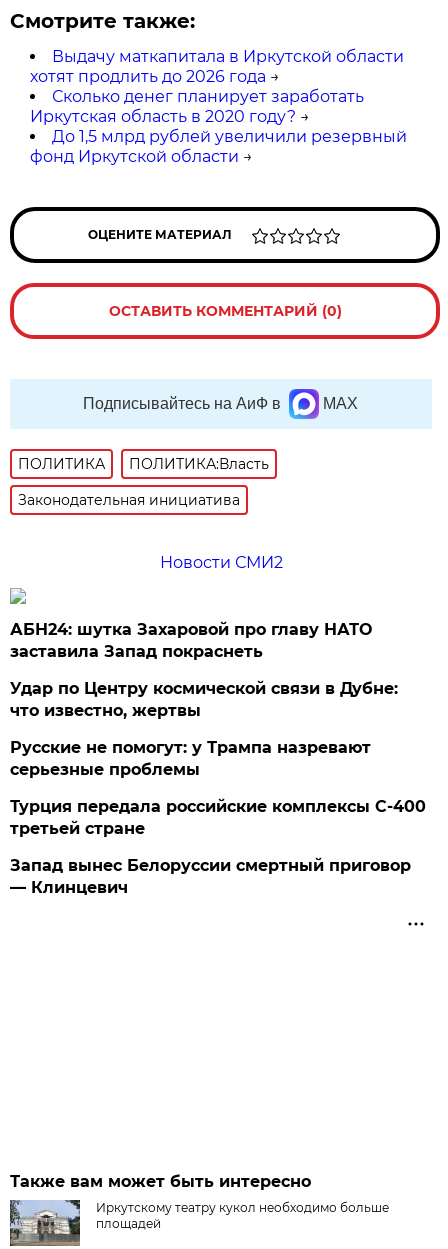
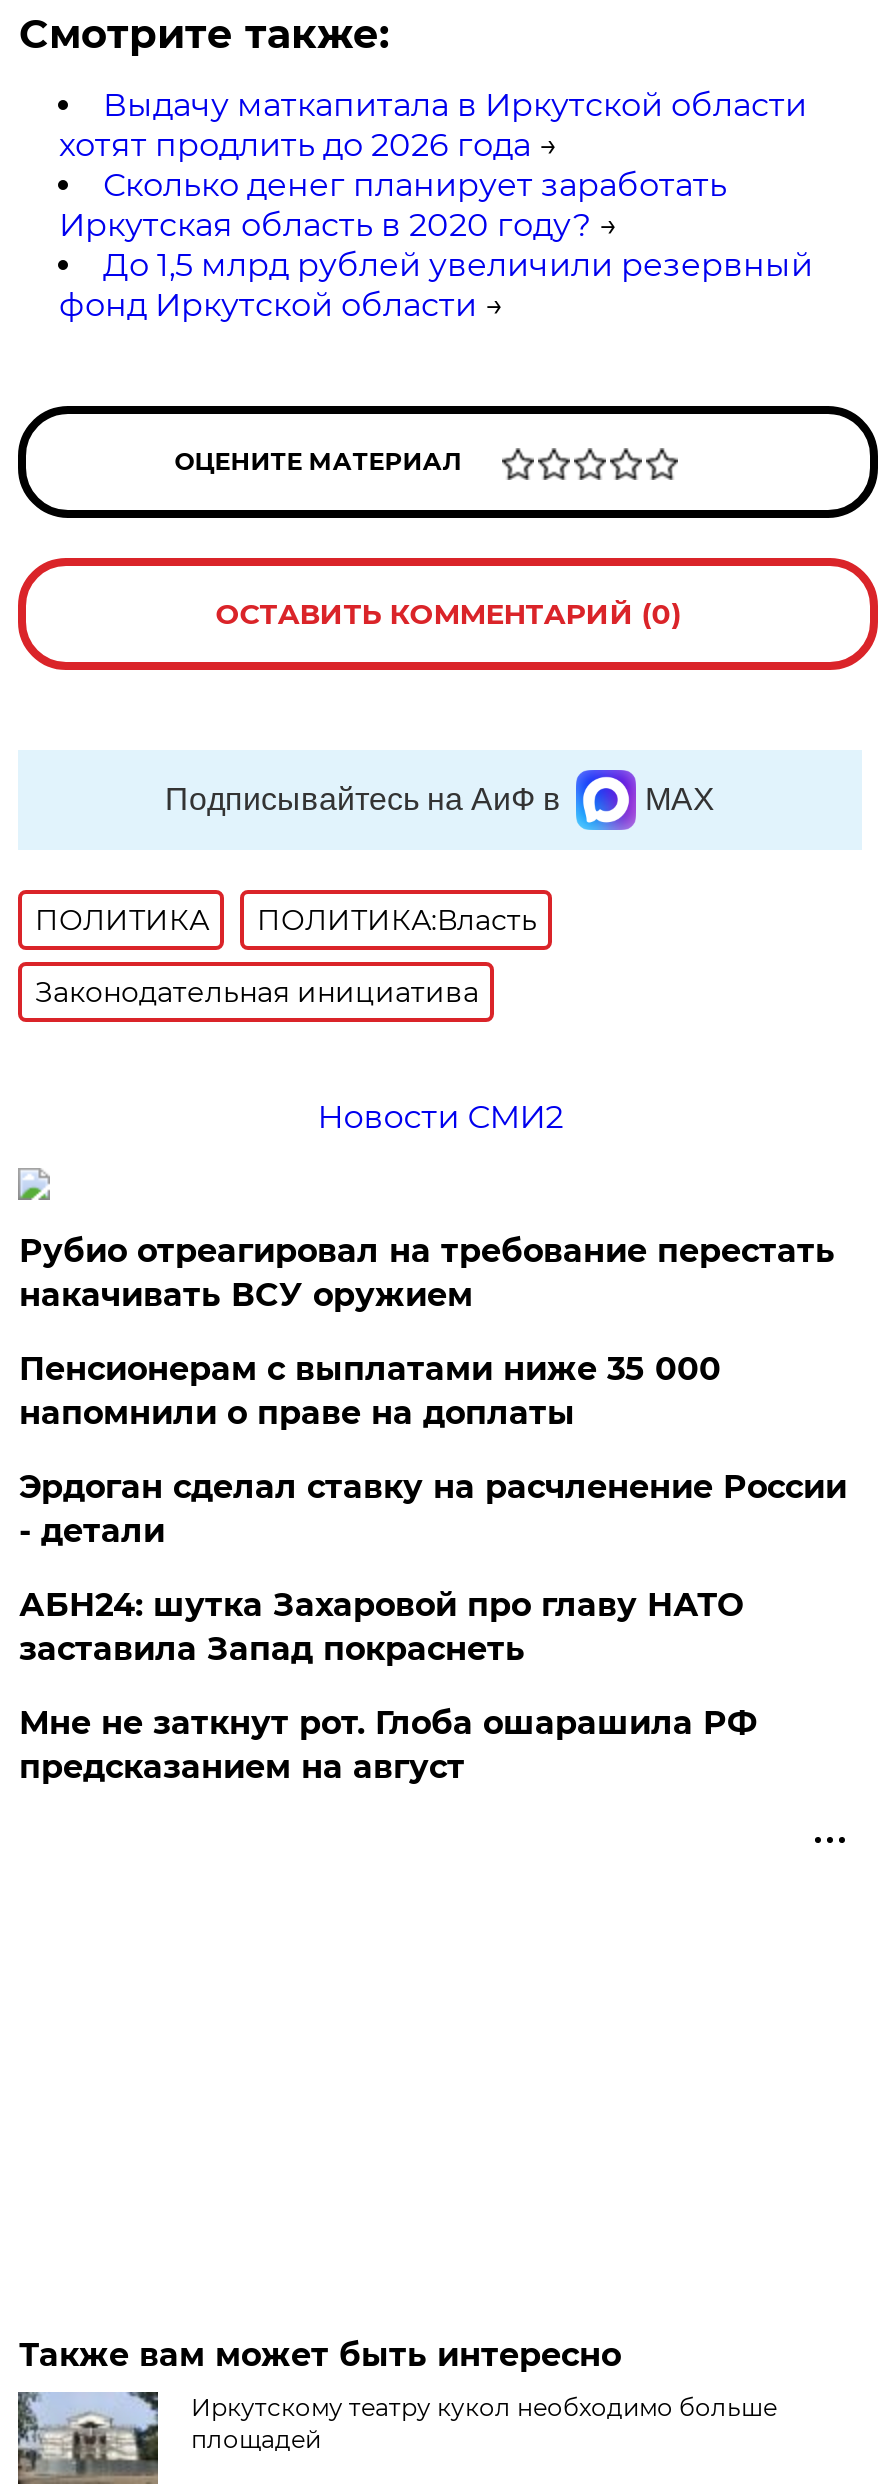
+ Рубио отреагировал на требование перестать
+ накачивать ВСУ оружием
+ Пенсионерам с выплатами ниже 35 000
+ напомнили о праве на доплаты
+ Эрдоган сделал ставку на расчленение России
+ - детали

moved down: АБН24: шутка Захаровой про главу НАТО | заставила Запад покраснеть

- Удар по Центру космической связи в Дубне:
- что известно, жертвы
- Русские не помогут: у Трампа назревают
- серьезные проблемы
- Турция передала российские комплексы С-400
- третьей стране
- Запад вынес Белоруссии смертный приговор
- — Клинцевич
+ Мне не заткнут рот. Глоба ошарашила РФ
+ предсказанием на август
